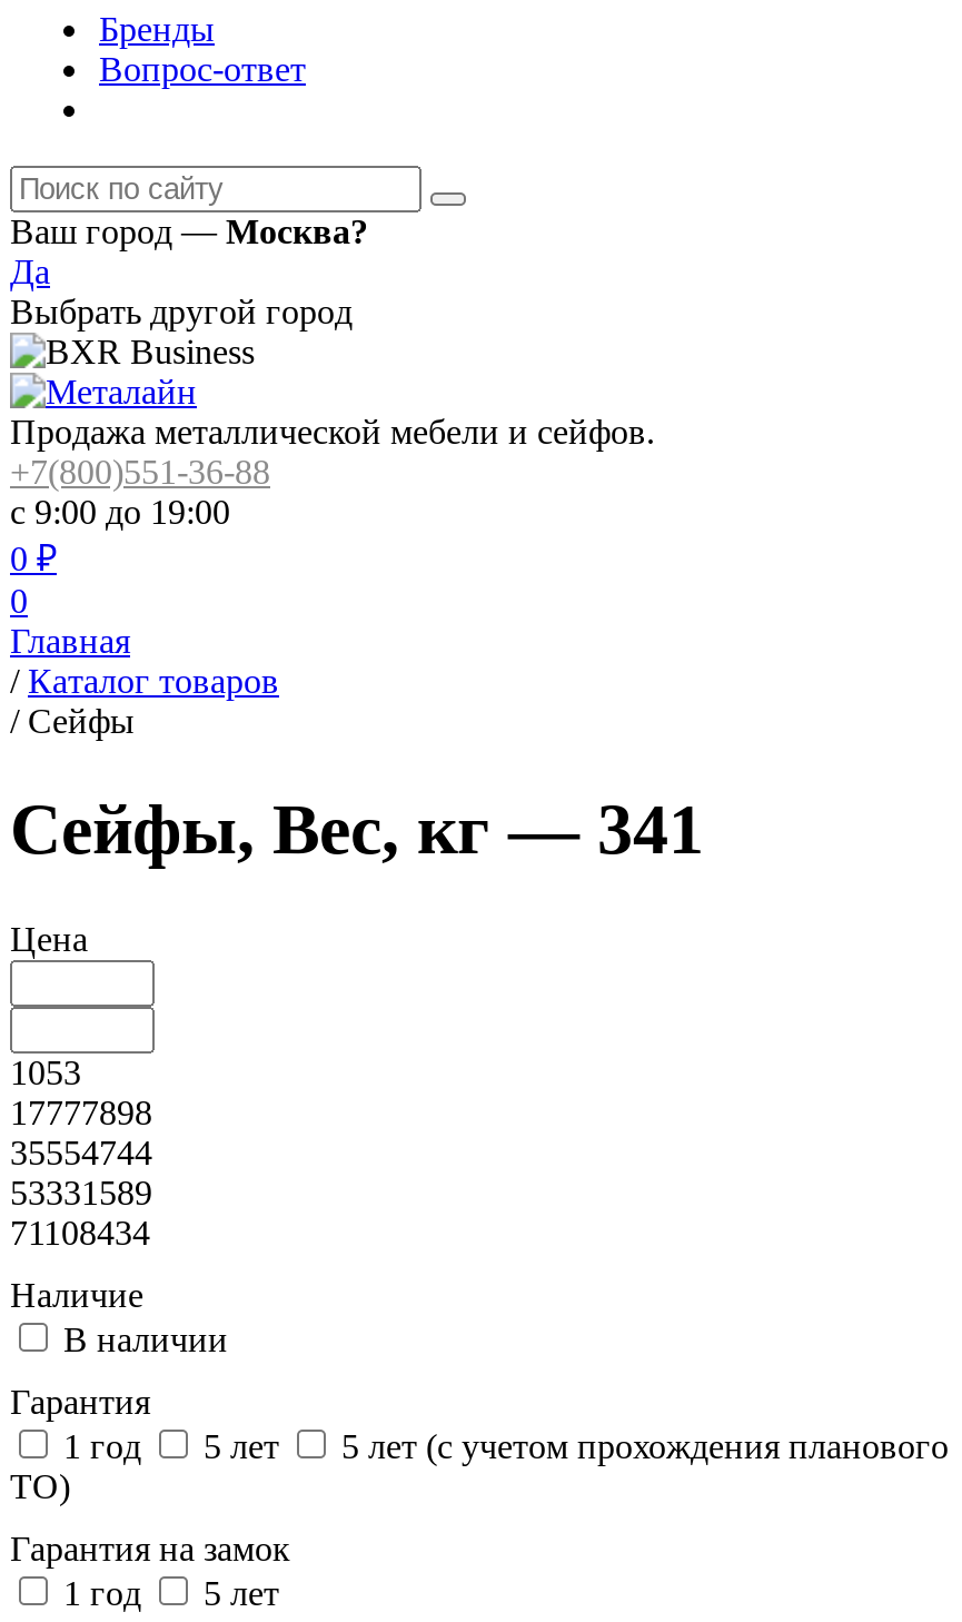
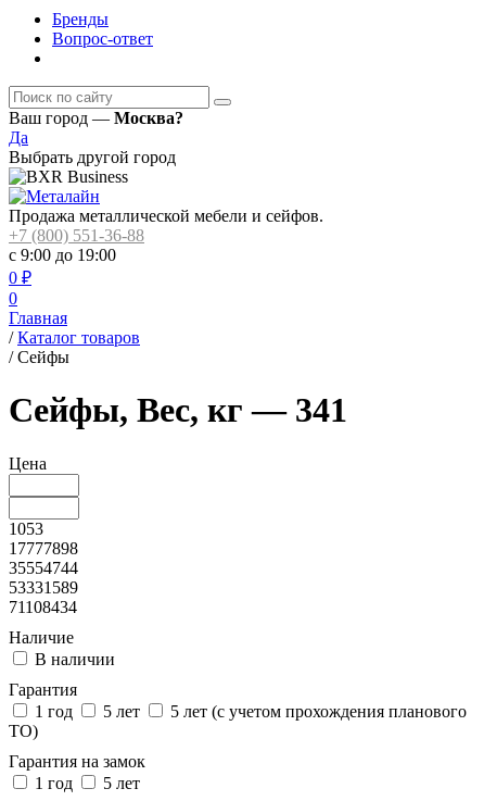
- +7(800)551-36-88
+ +7 (800) 551-36-88
